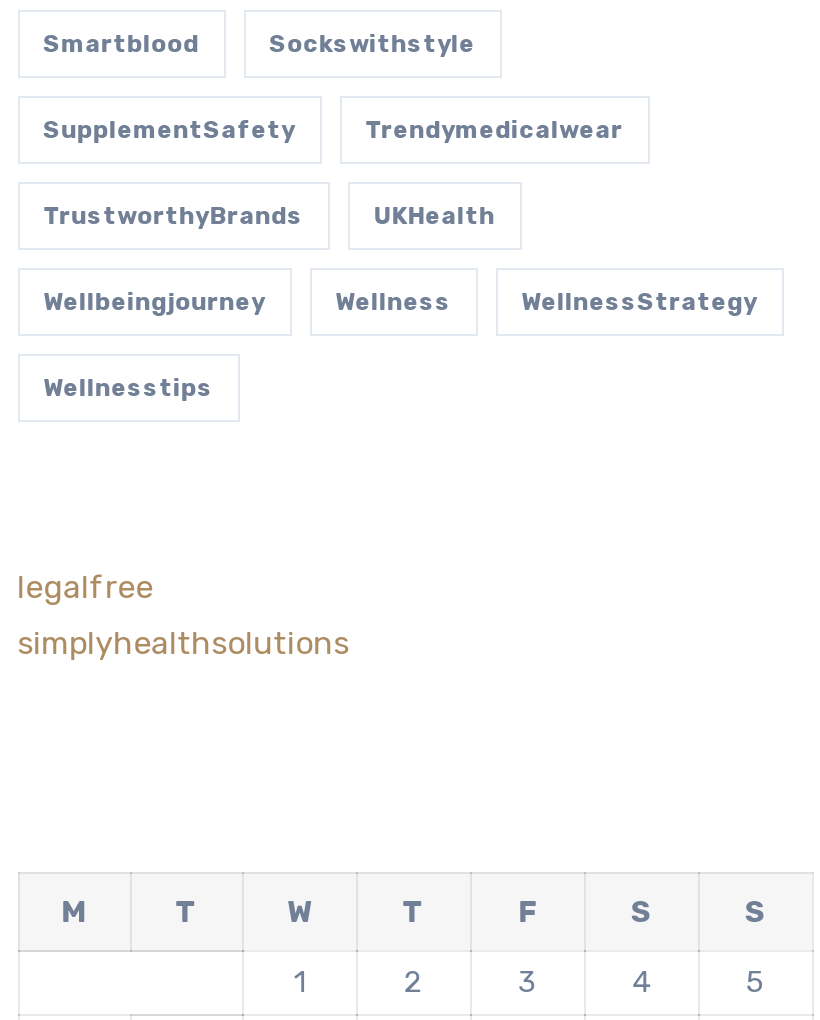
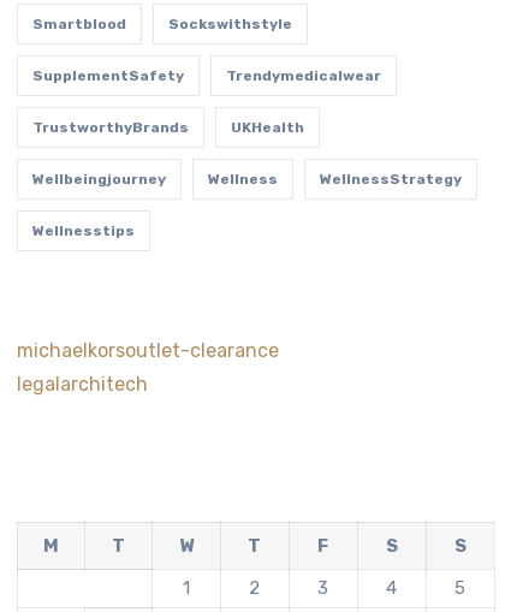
- legalfree
+ michaelkorsoutlet-clearance

- simplyhealthsolutions
+ legalarchitech
